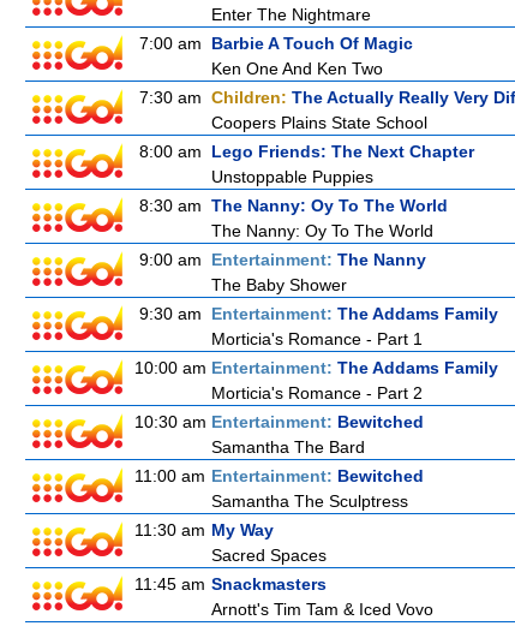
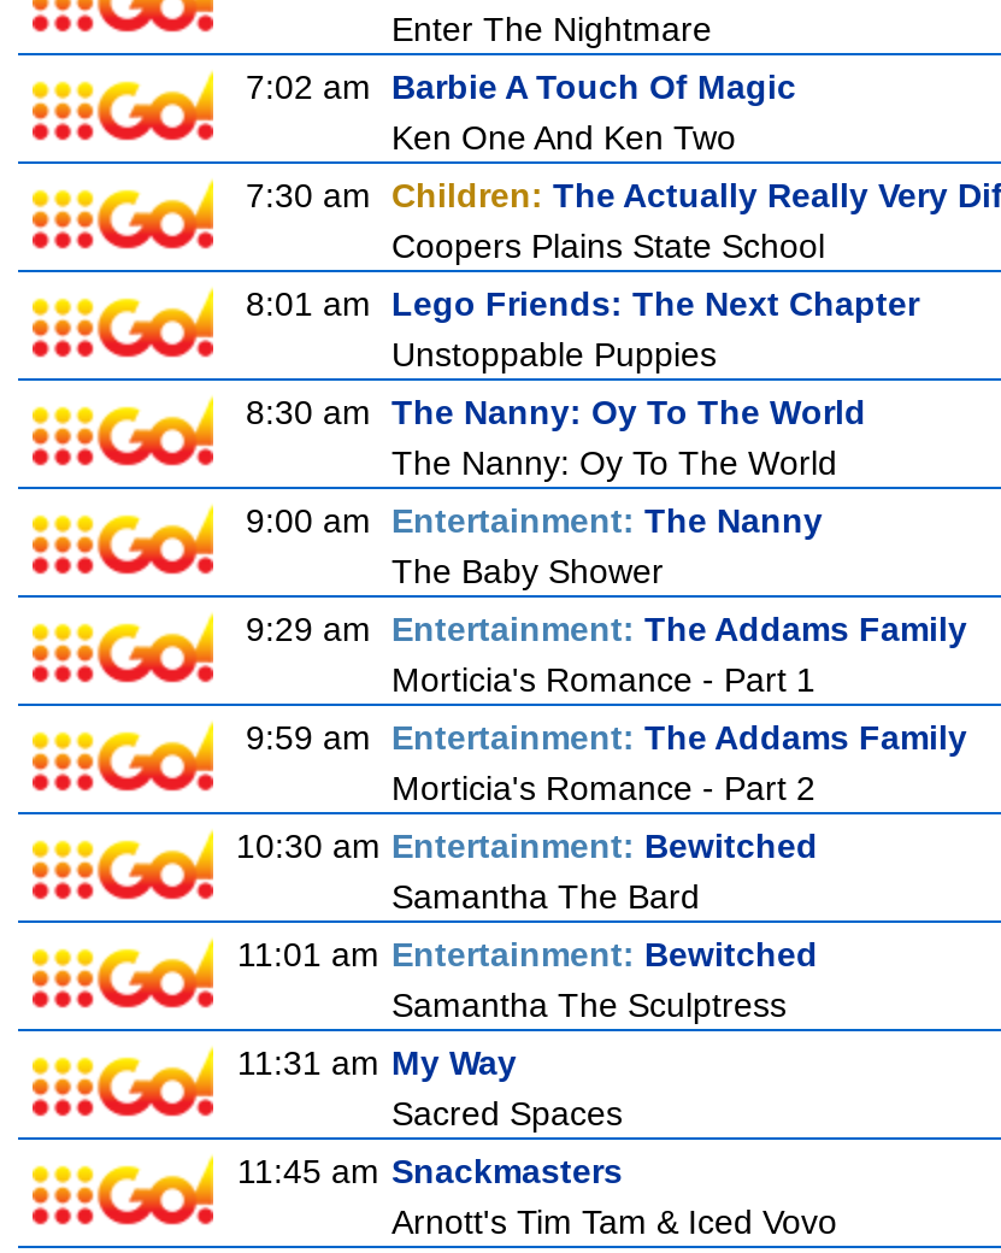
- 7:00 am Barbie A Touch Of Magic
+ 7:02 am Barbie A Touch Of Magic

- 8:00 am Lego Friends: The Next Chapter
+ 8:01 am Lego Friends: The Next Chapter

- 9:30 am Entertainment: The Addams Family
+ 9:29 am Entertainment: The Addams Family

- 10:00 am Entertainment: The Addams Family
+ 9:59 am Entertainment: The Addams Family

- 11:00 am Entertainment: Bewitched
+ 11:01 am Entertainment: Bewitched

- 11:30 am My Way
+ 11:31 am My Way
